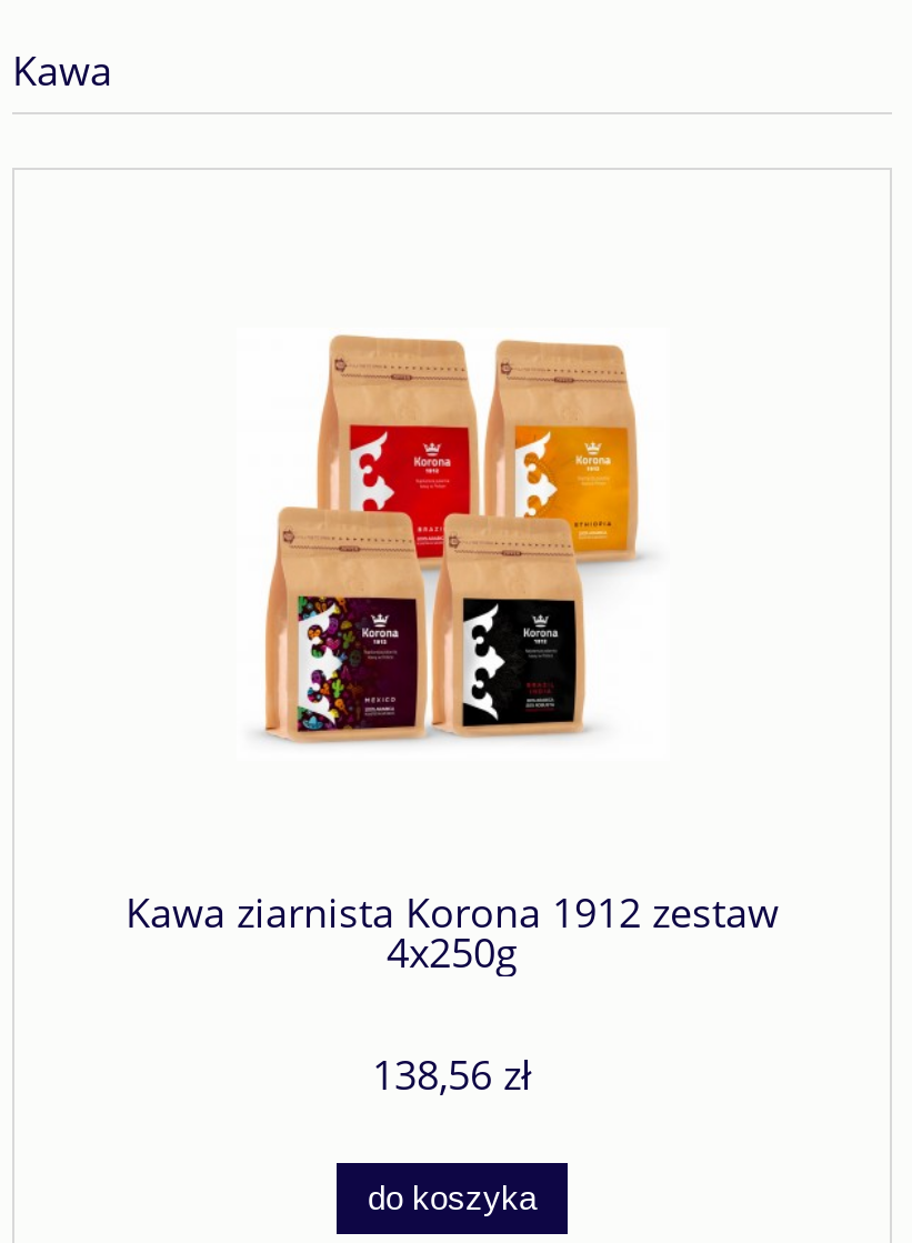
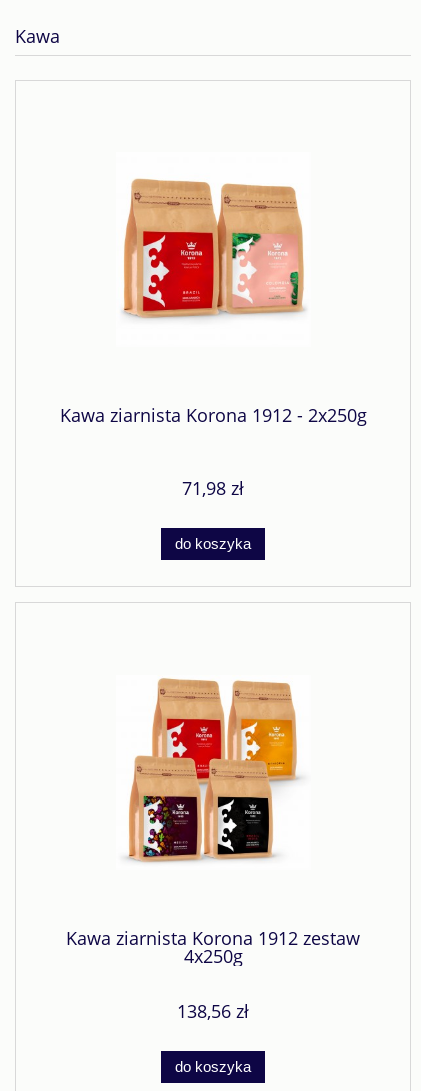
+ Kawa ziarnista Korona 1912 - 2x250g
+ 71,98 zł
+ do koszyka

+ [image]
